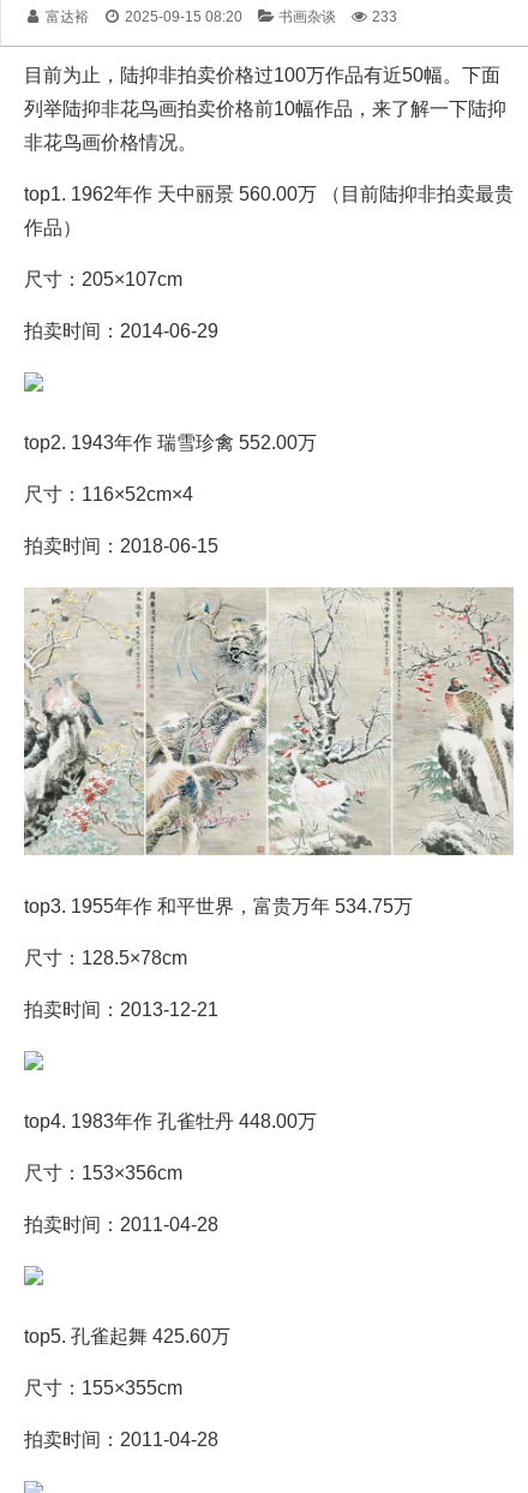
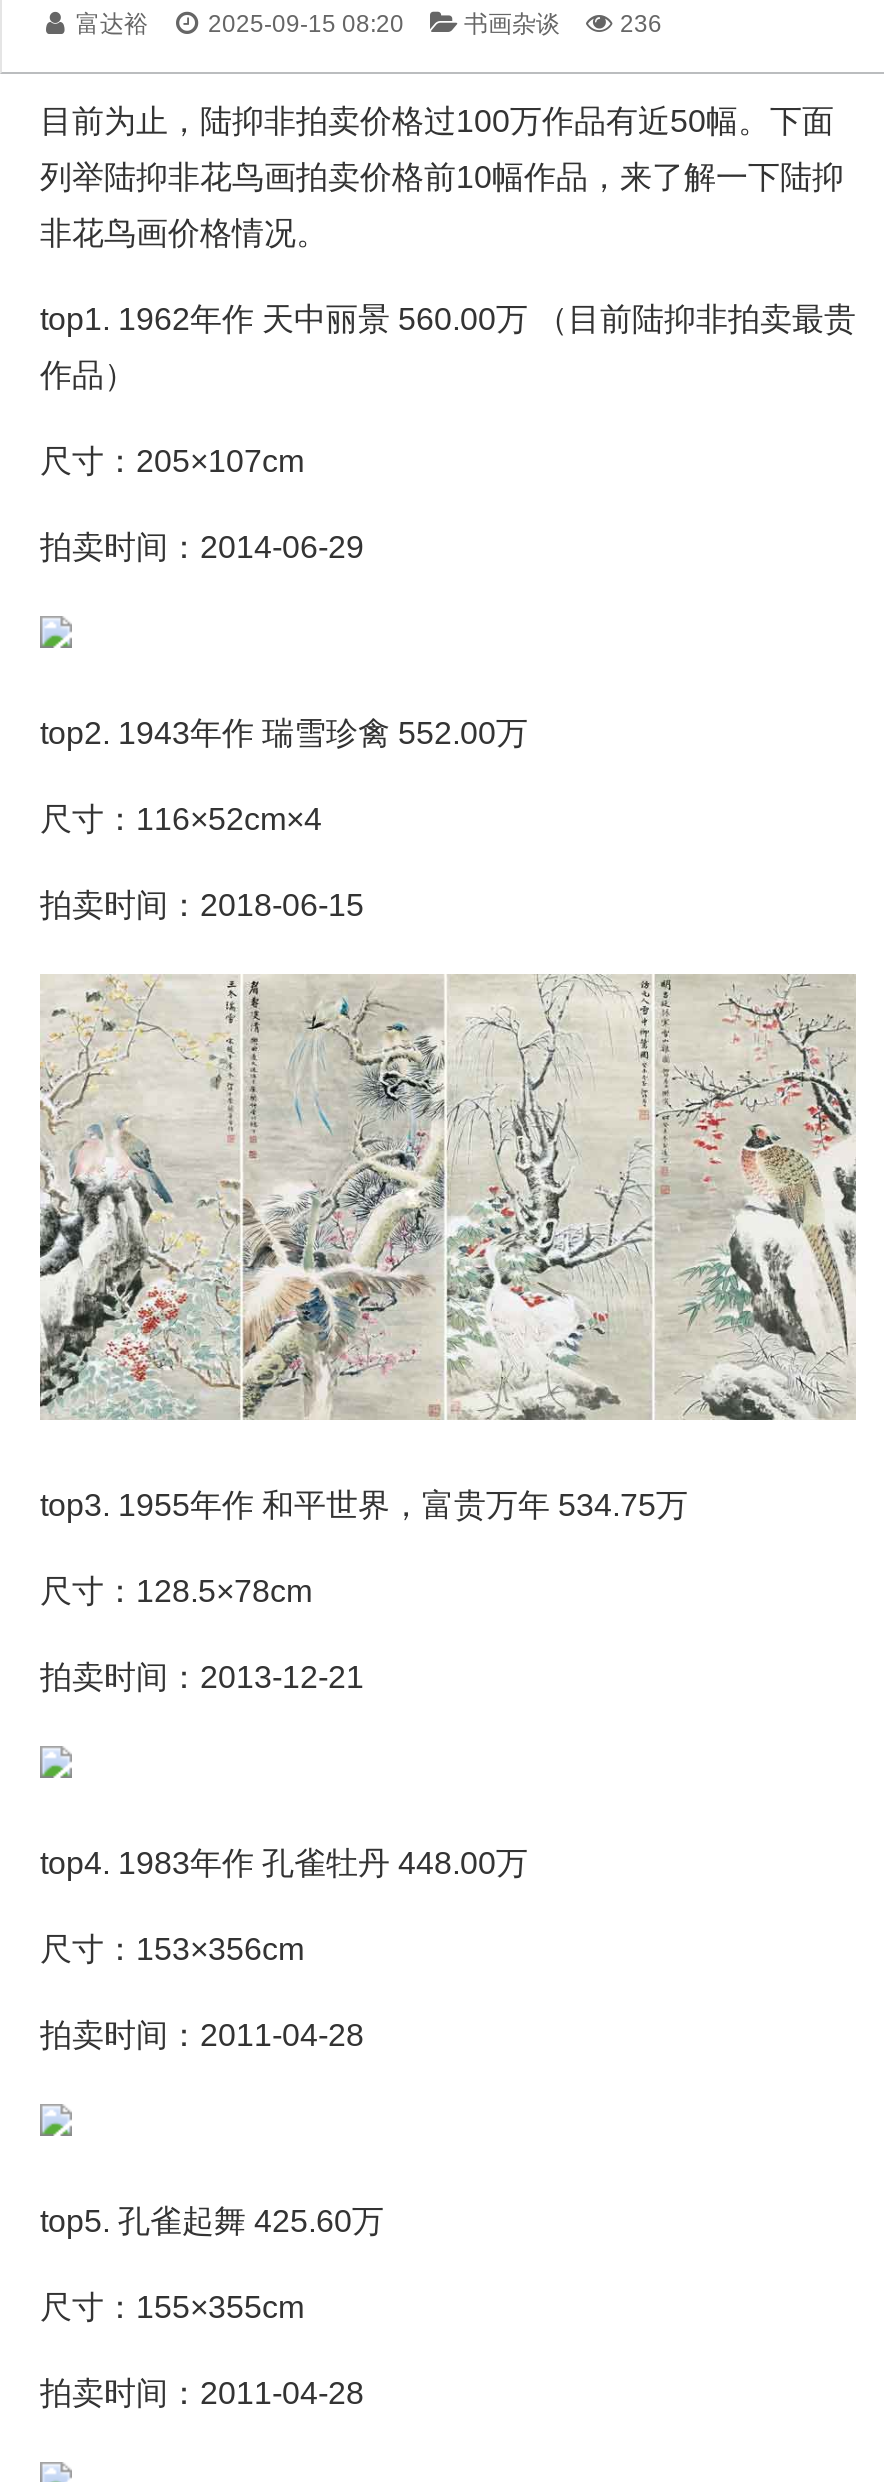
- 233
+ 236
